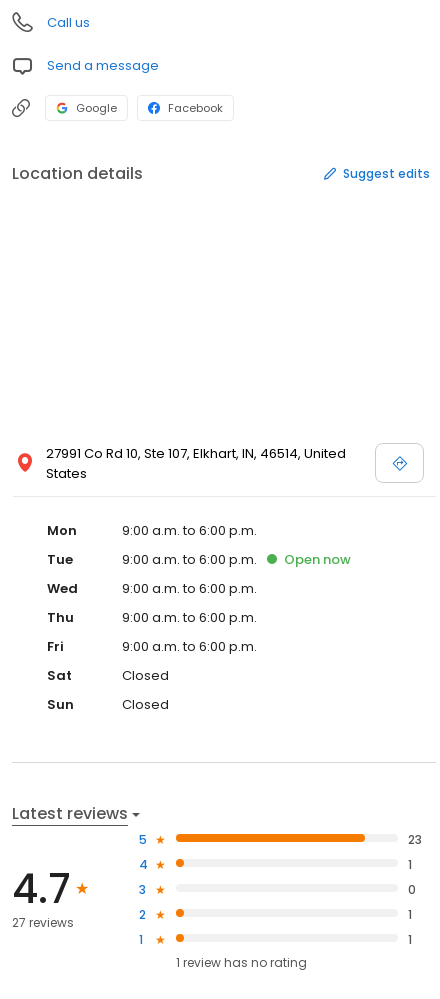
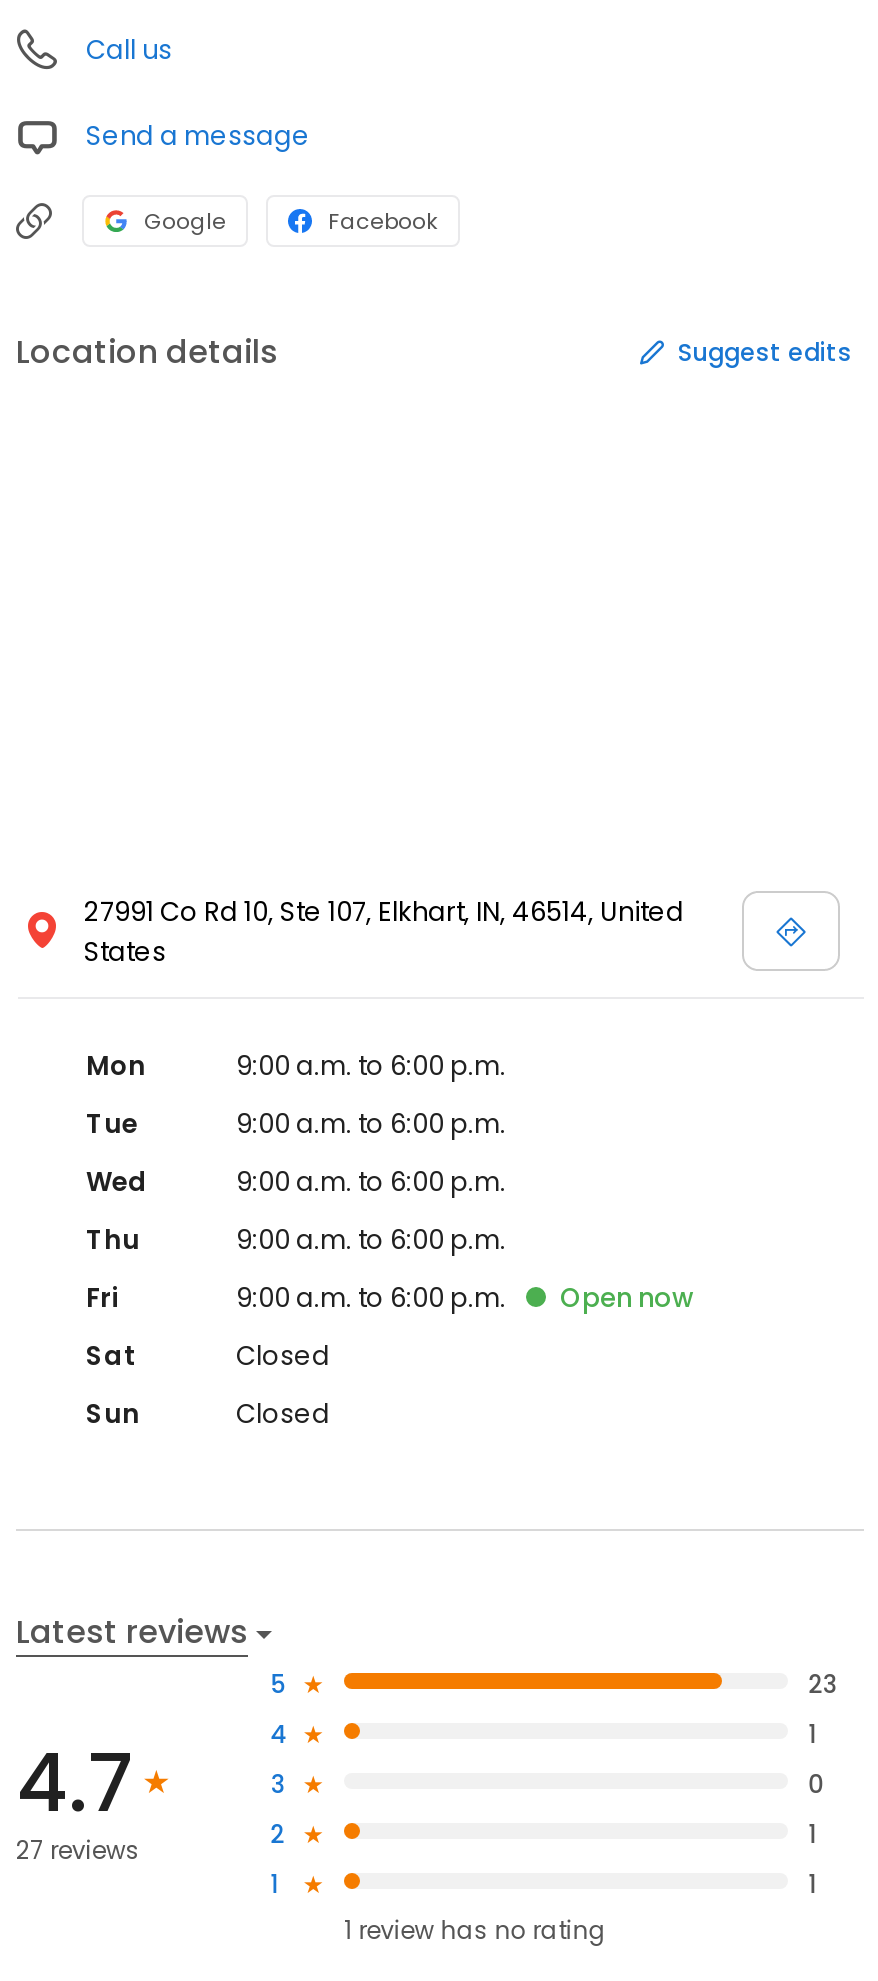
moved down: Open now
